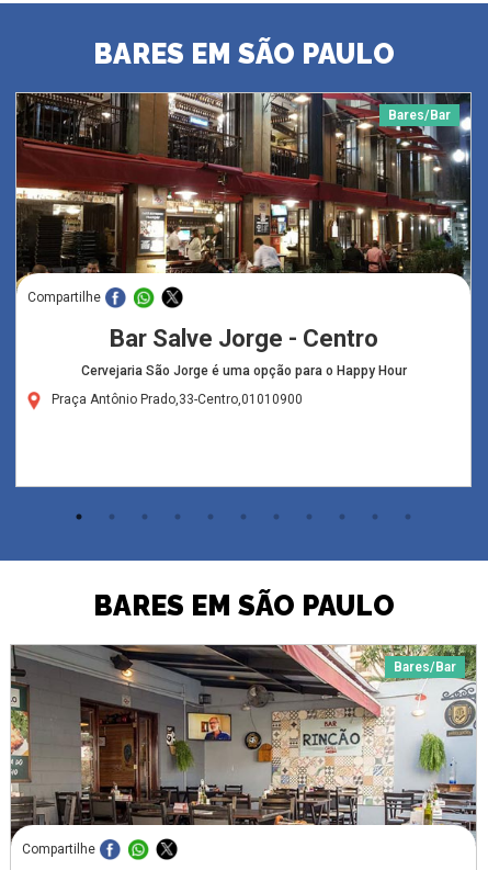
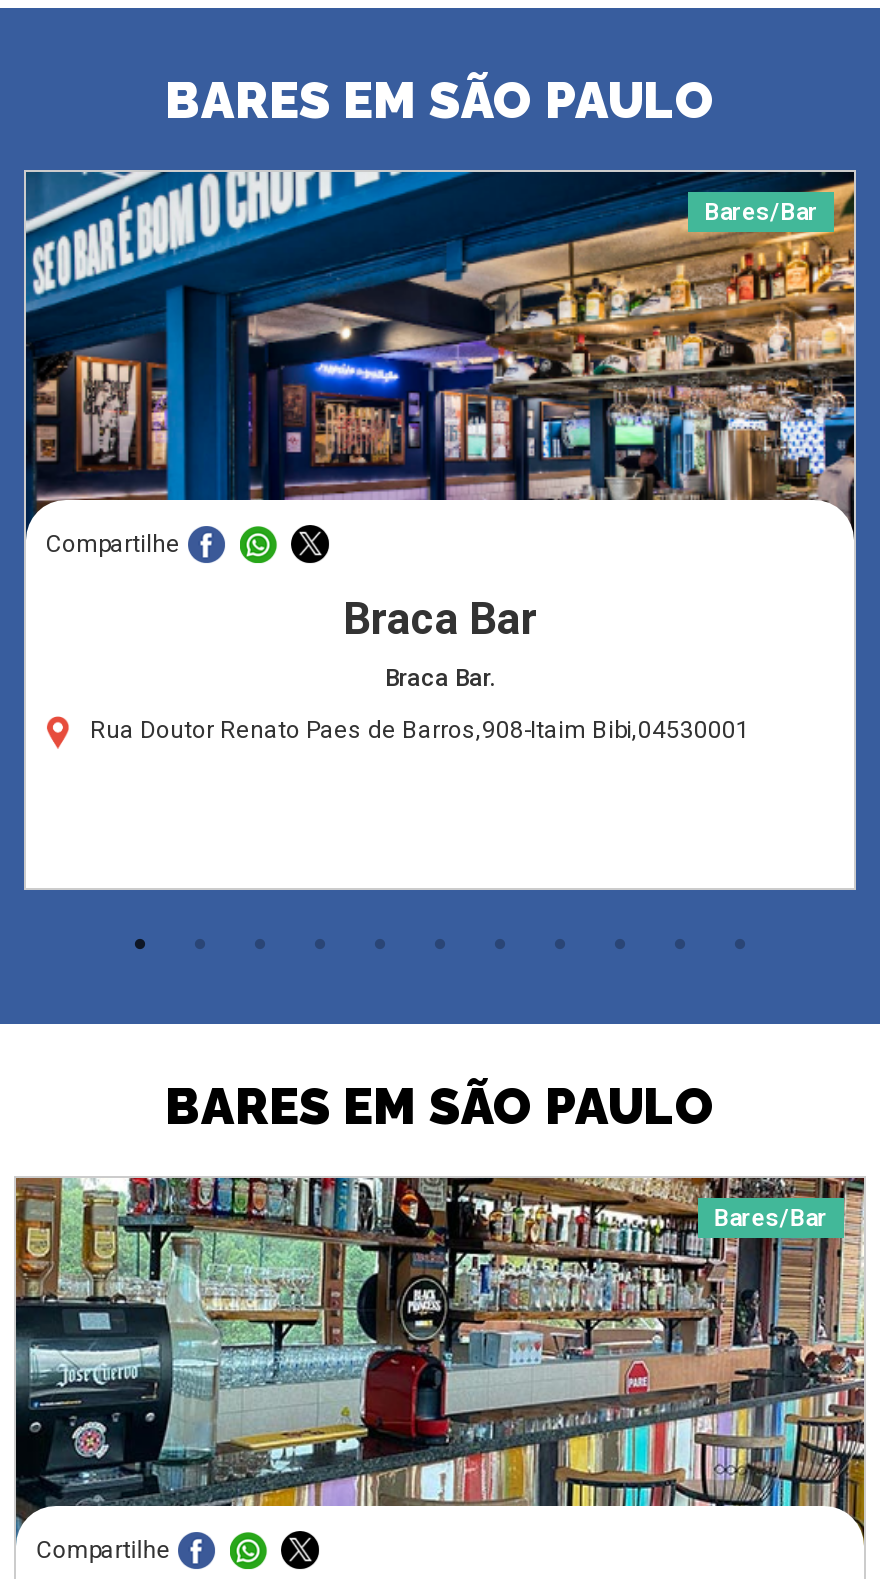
- [image]
- Bar Salve Jorge - Centro
- Cervejaria São Jorge é uma opção para o Happy Hour
+ [image]
+ Braca Bar
+ Braca Bar.

- Praça Antônio Prado,33-Centro,01010900
+ Rua Doutor Renato Paes de Barros,908-Itaim Bibi,04530001

- [image]
+ [image]
